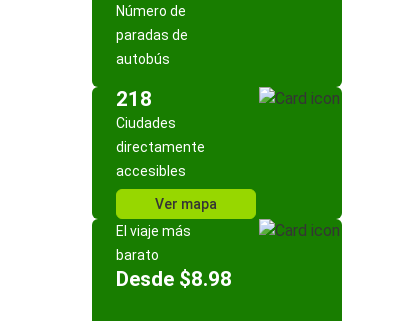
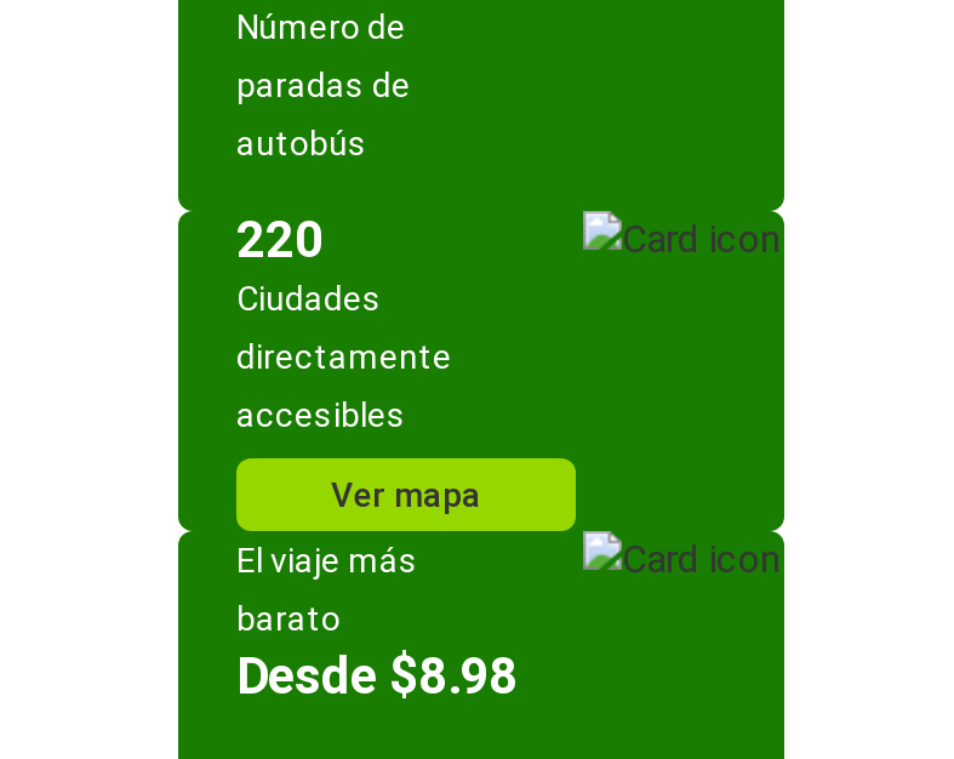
- 218
+ 220
